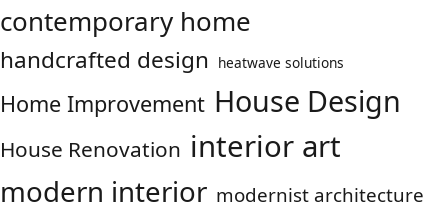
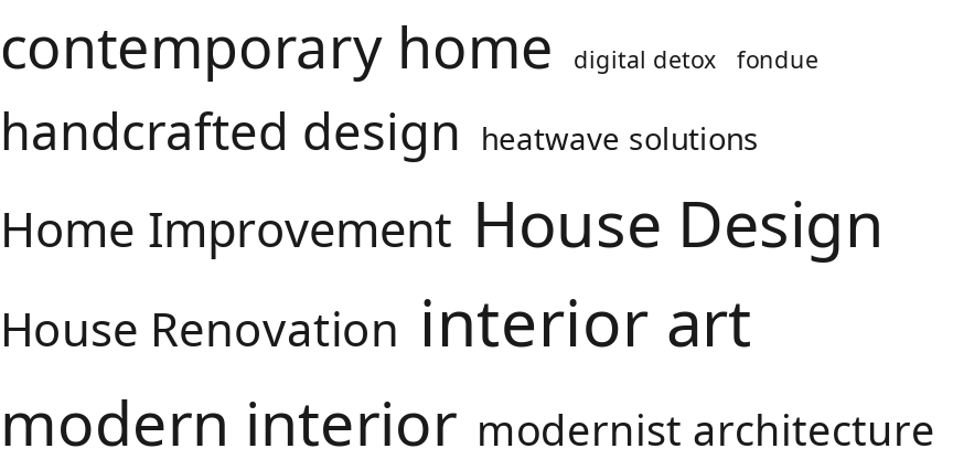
+ digital detox
+ fondue
